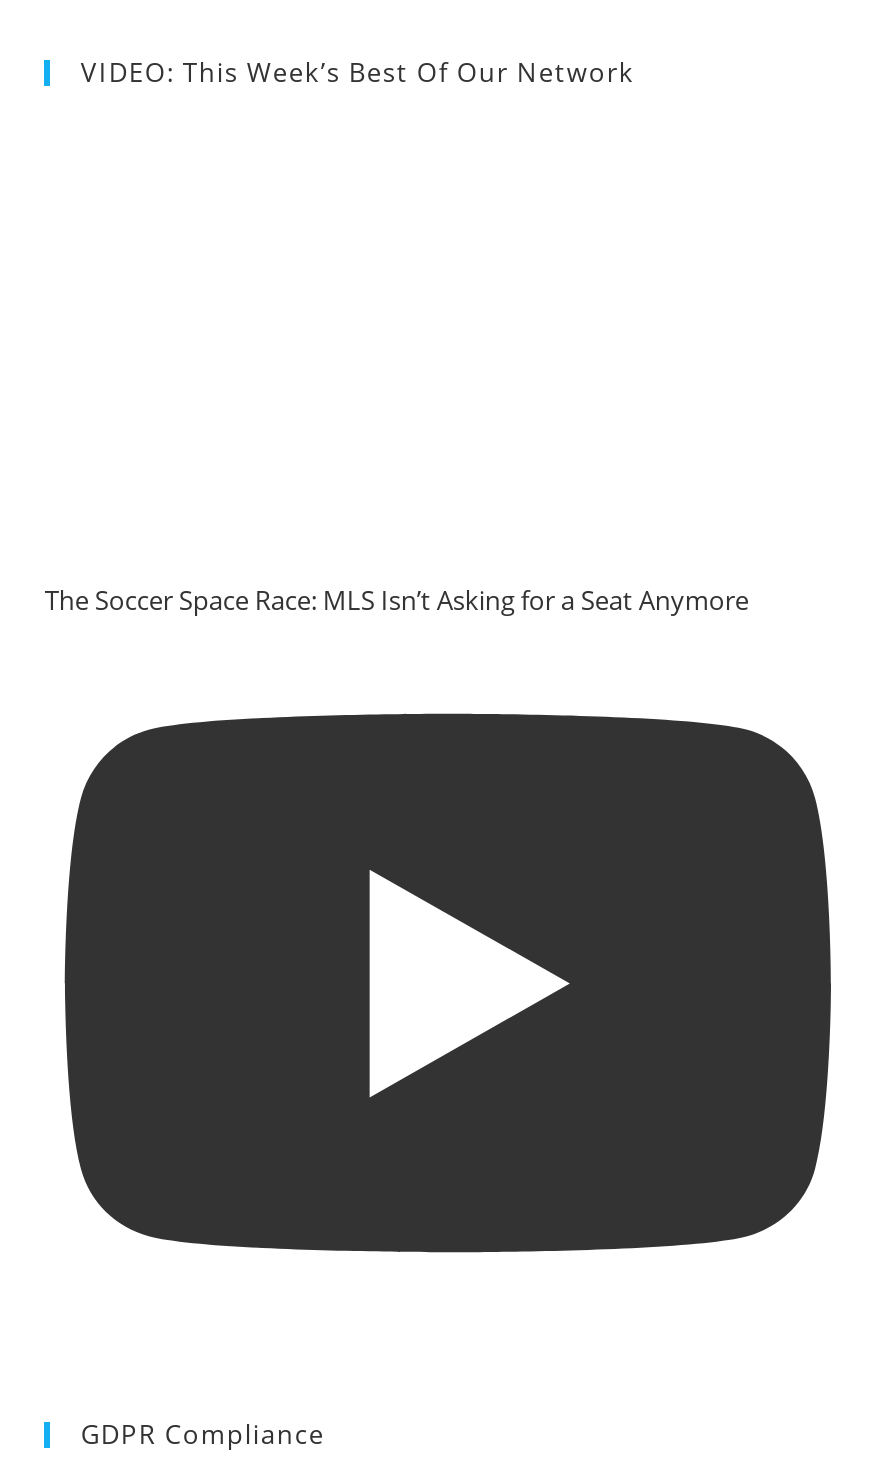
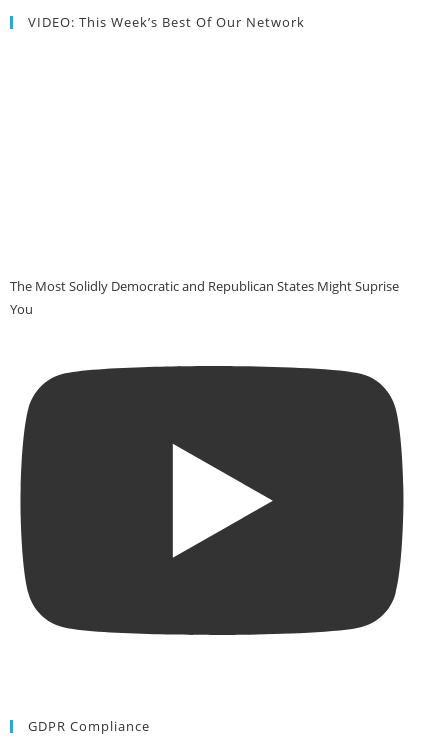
- The Soccer Space Race: MLS Isn’t Asking for a Seat Anymore
+ The Most Solidly Democratic and Republican States Might Suprise
+ You
